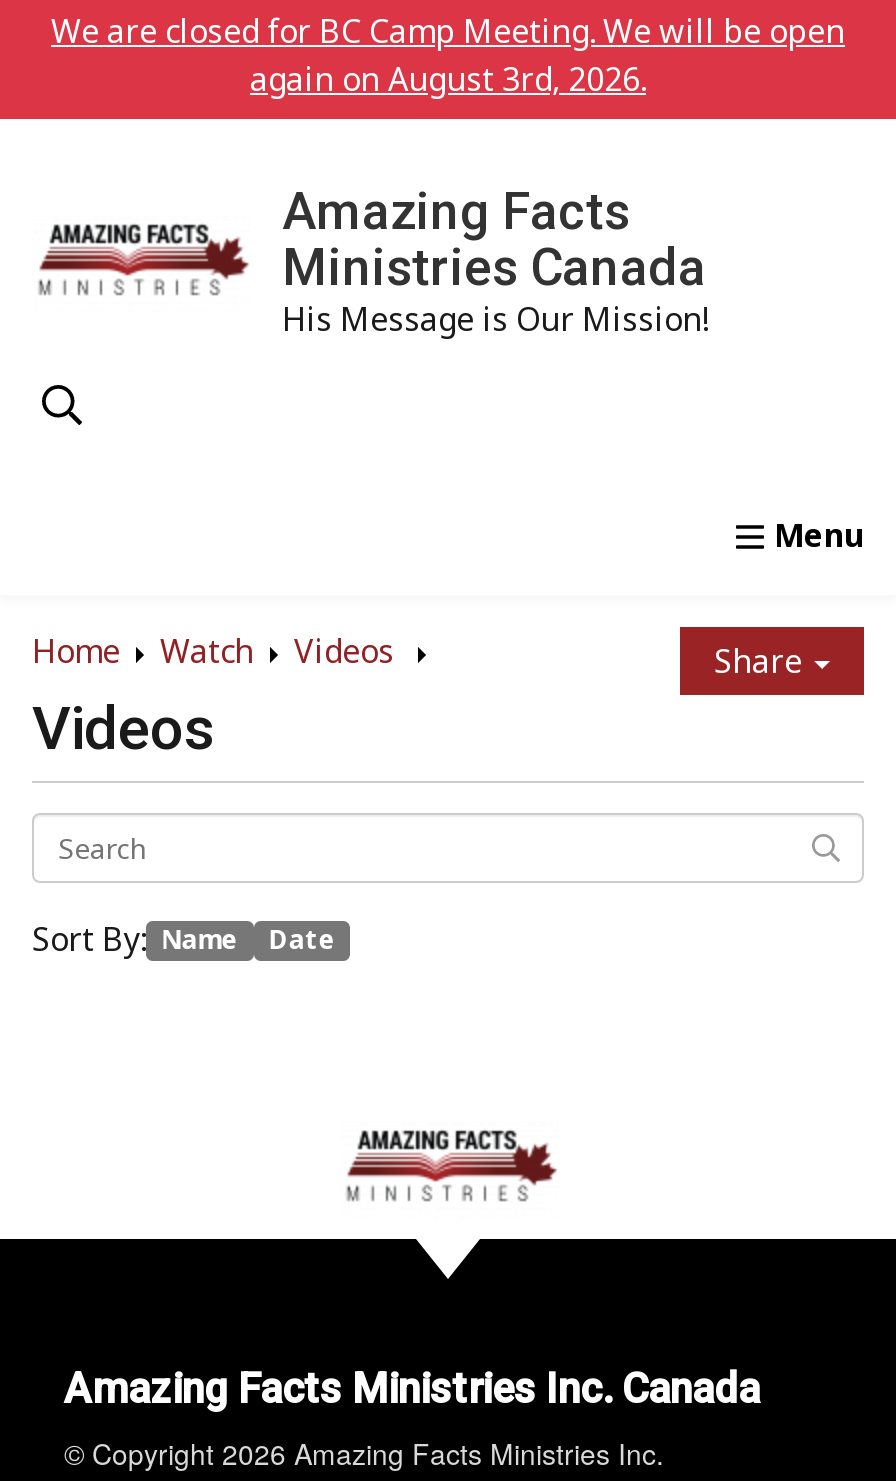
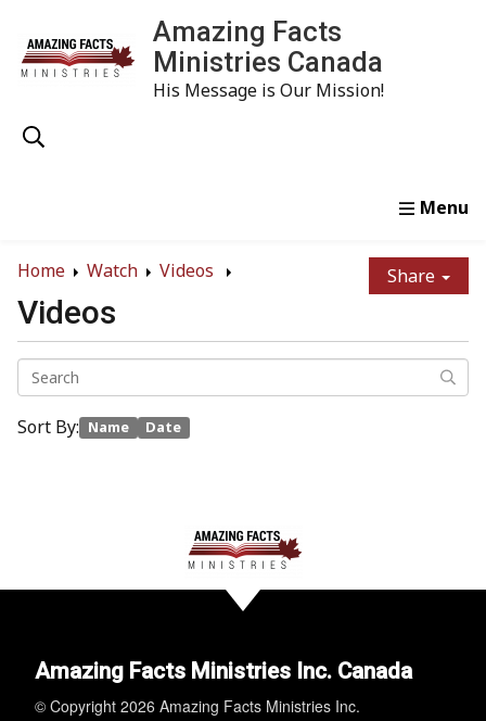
- We are closed for BC Camp Meeting. We will be open
- again on August 3rd, 2026.
